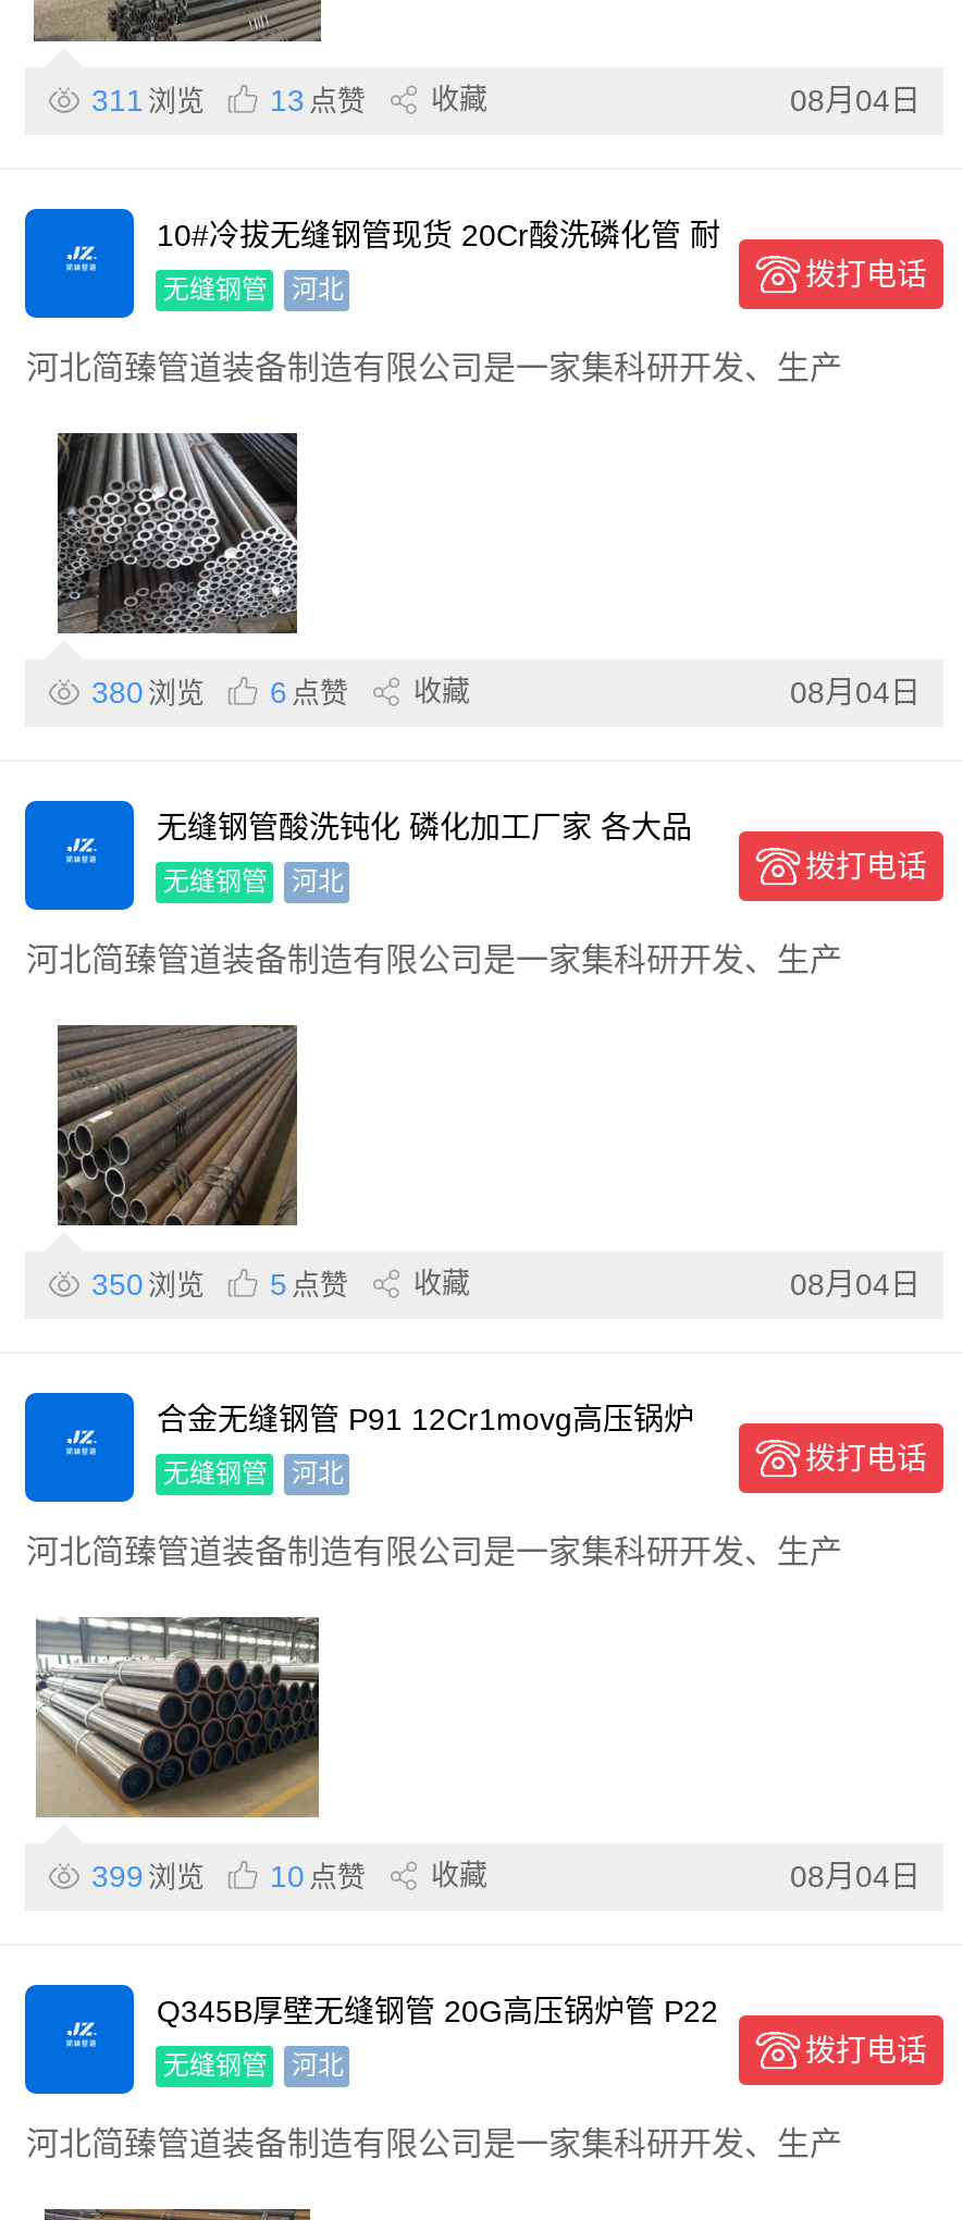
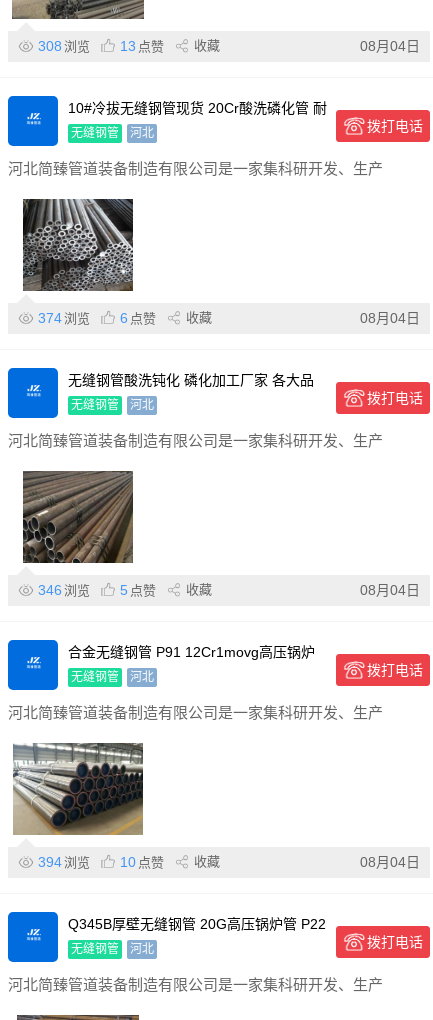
- 311 浏览 13 点赞 收藏
+ 308 浏览 13 点赞 收藏

- 380 浏览 6 点赞 收藏
+ 374 浏览 6 点赞 收藏

- 350 浏览 5 点赞 收藏
+ 346 浏览 5 点赞 收藏

- 399 浏览 10 点赞 收藏
+ 394 浏览 10 点赞 收藏
